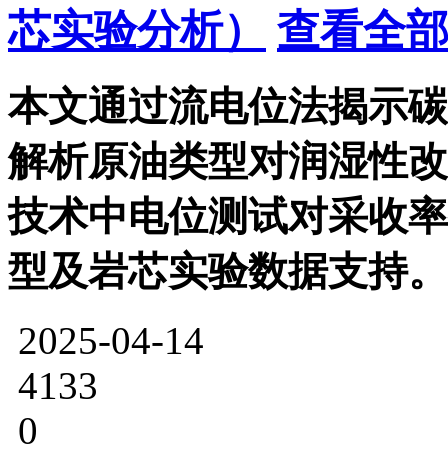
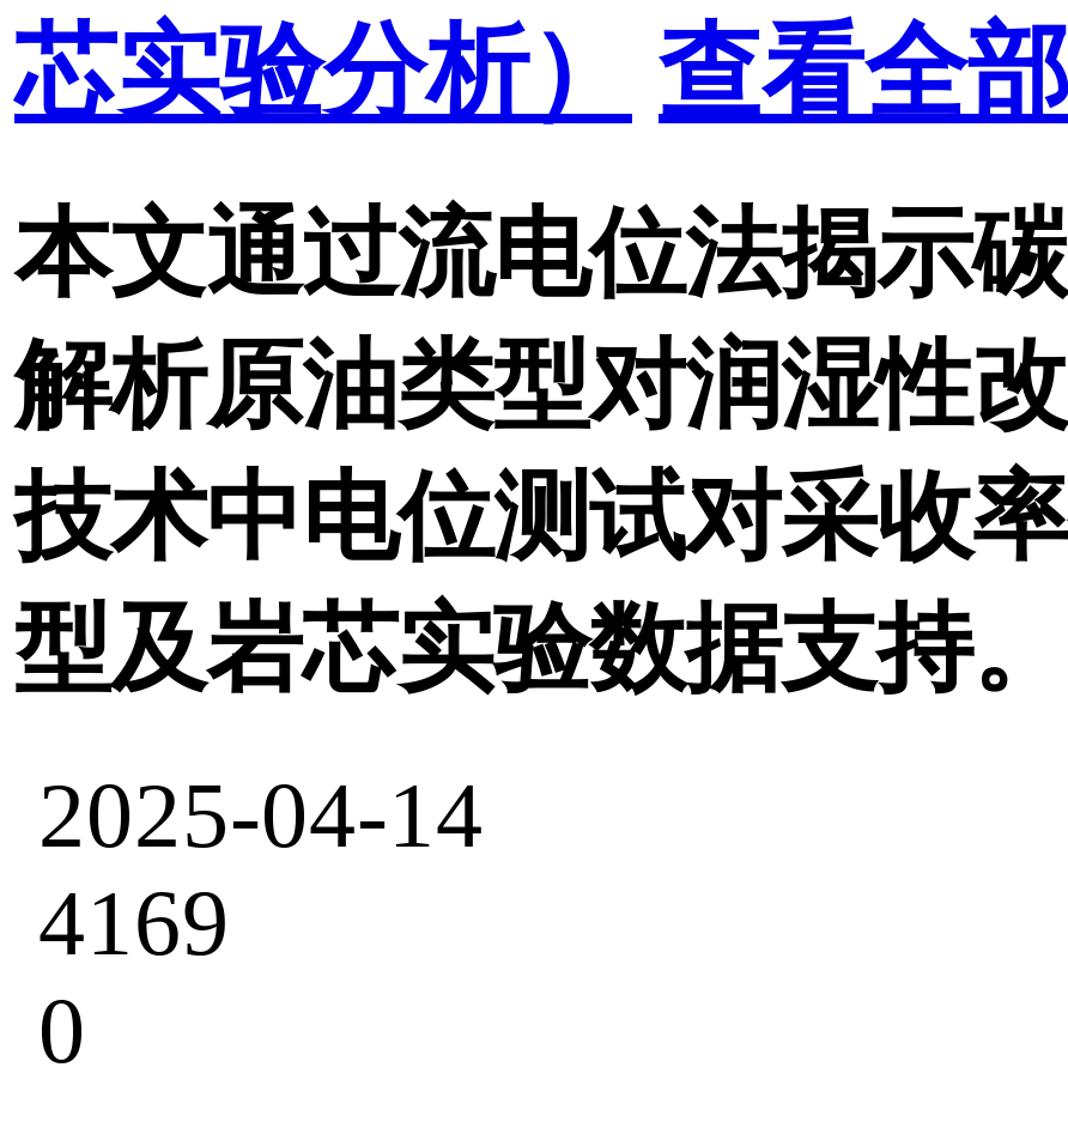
- 4133
+ 4169
